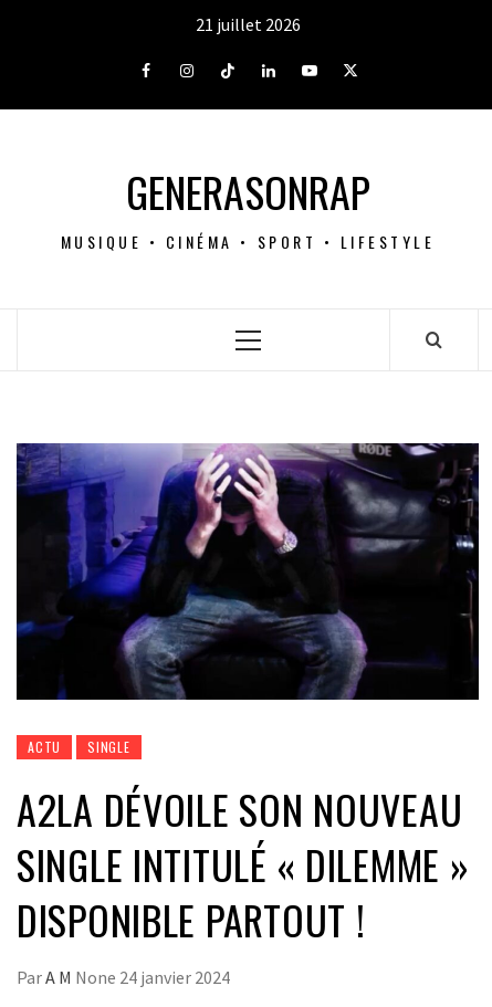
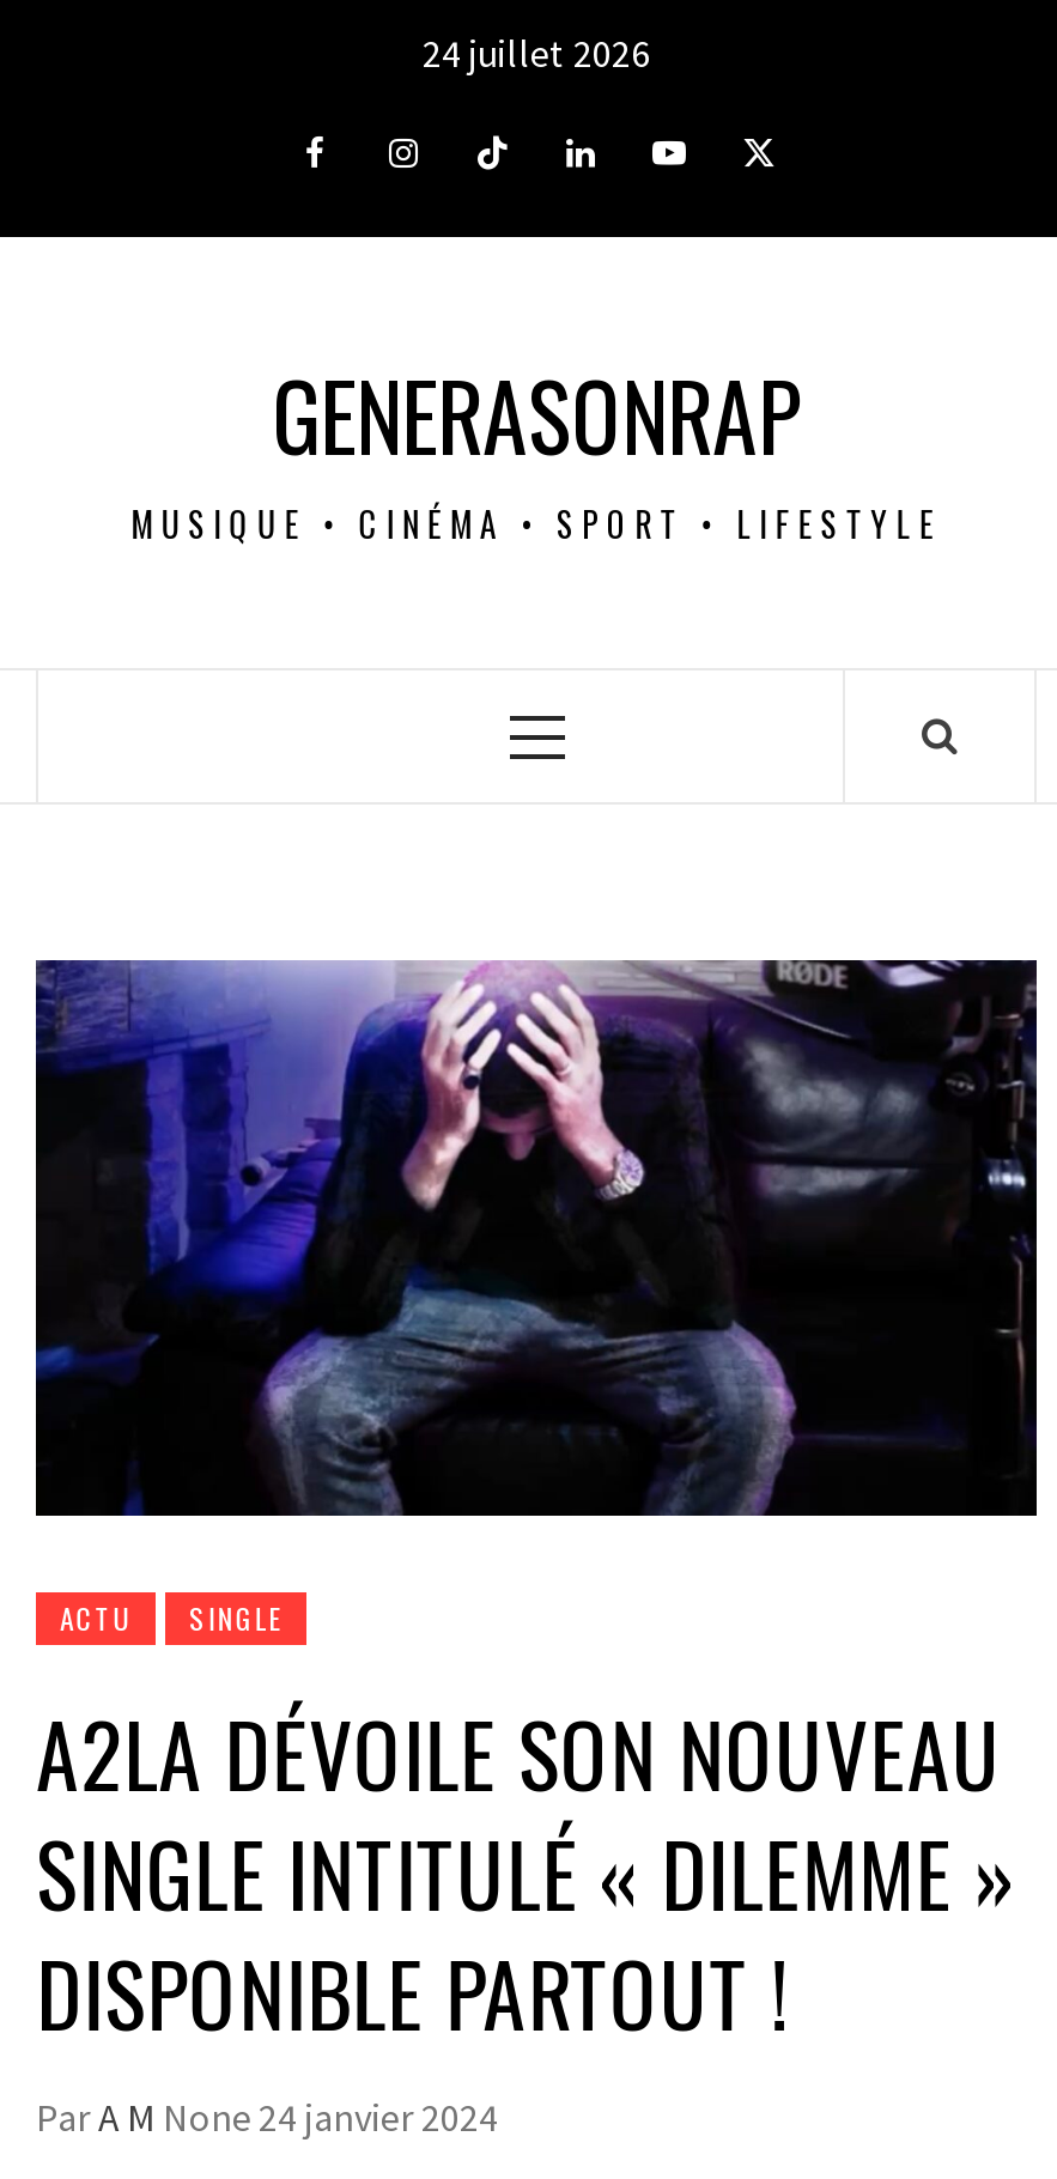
- 21 juillet 2026
+ 24 juillet 2026
